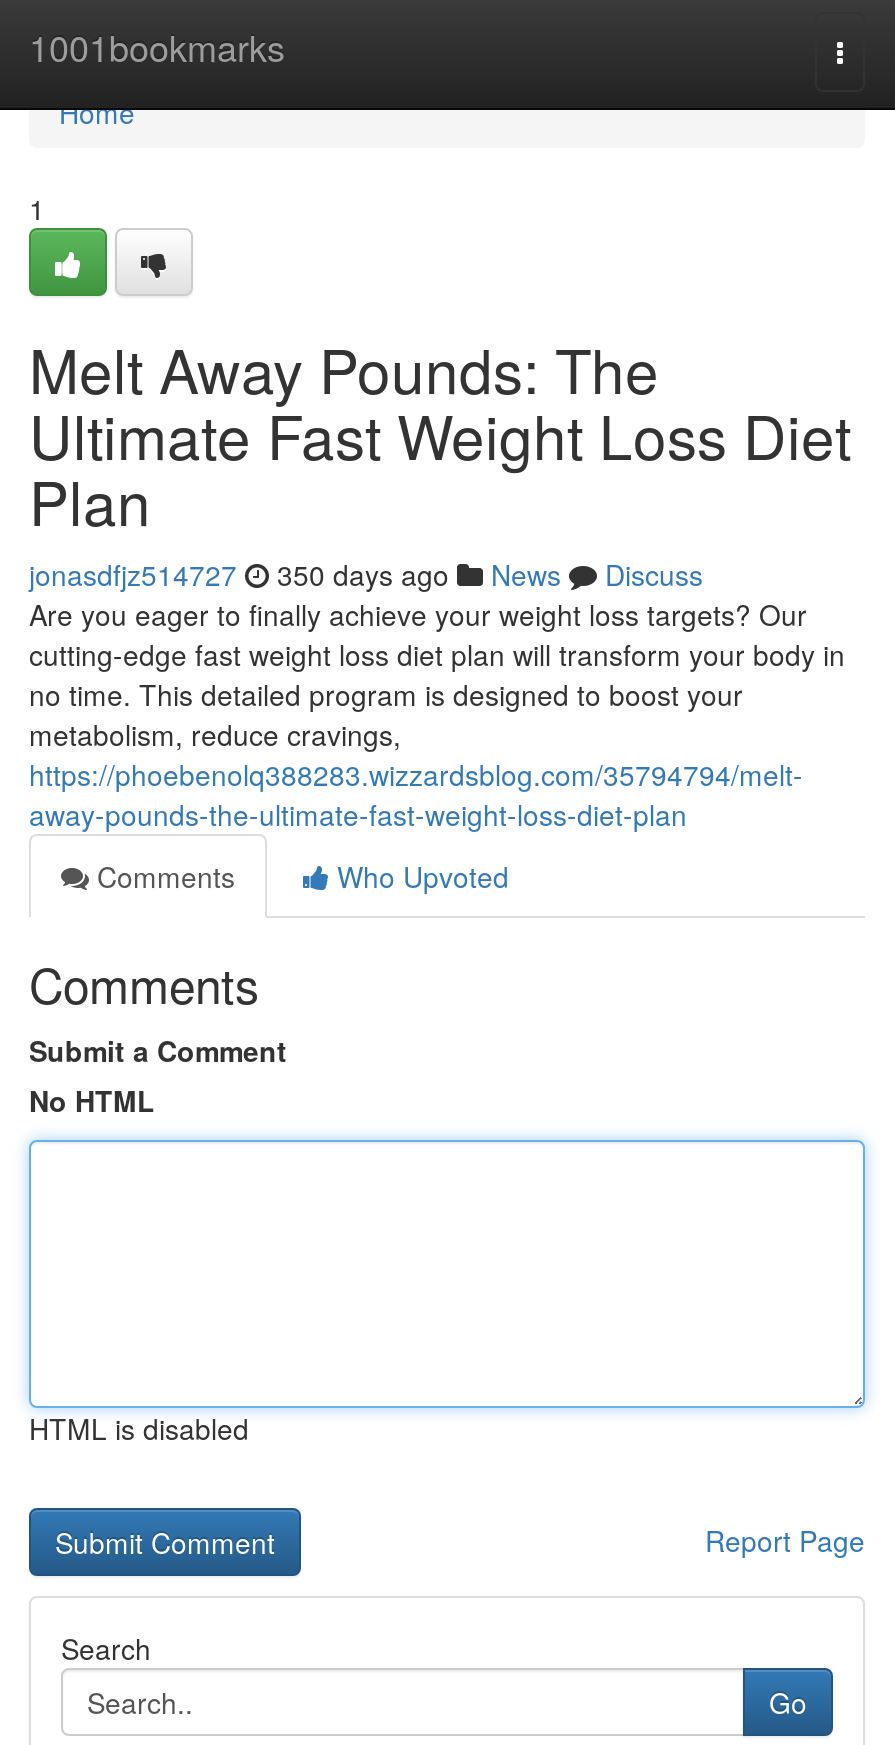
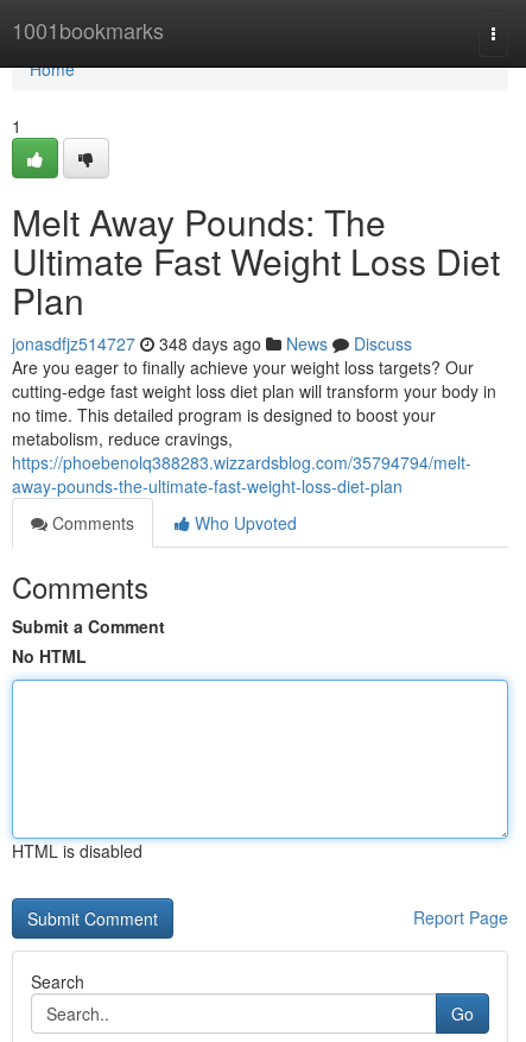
- jonasdfjz514727 350 days ago News Discuss
+ jonasdfjz514727 348 days ago News Discuss
